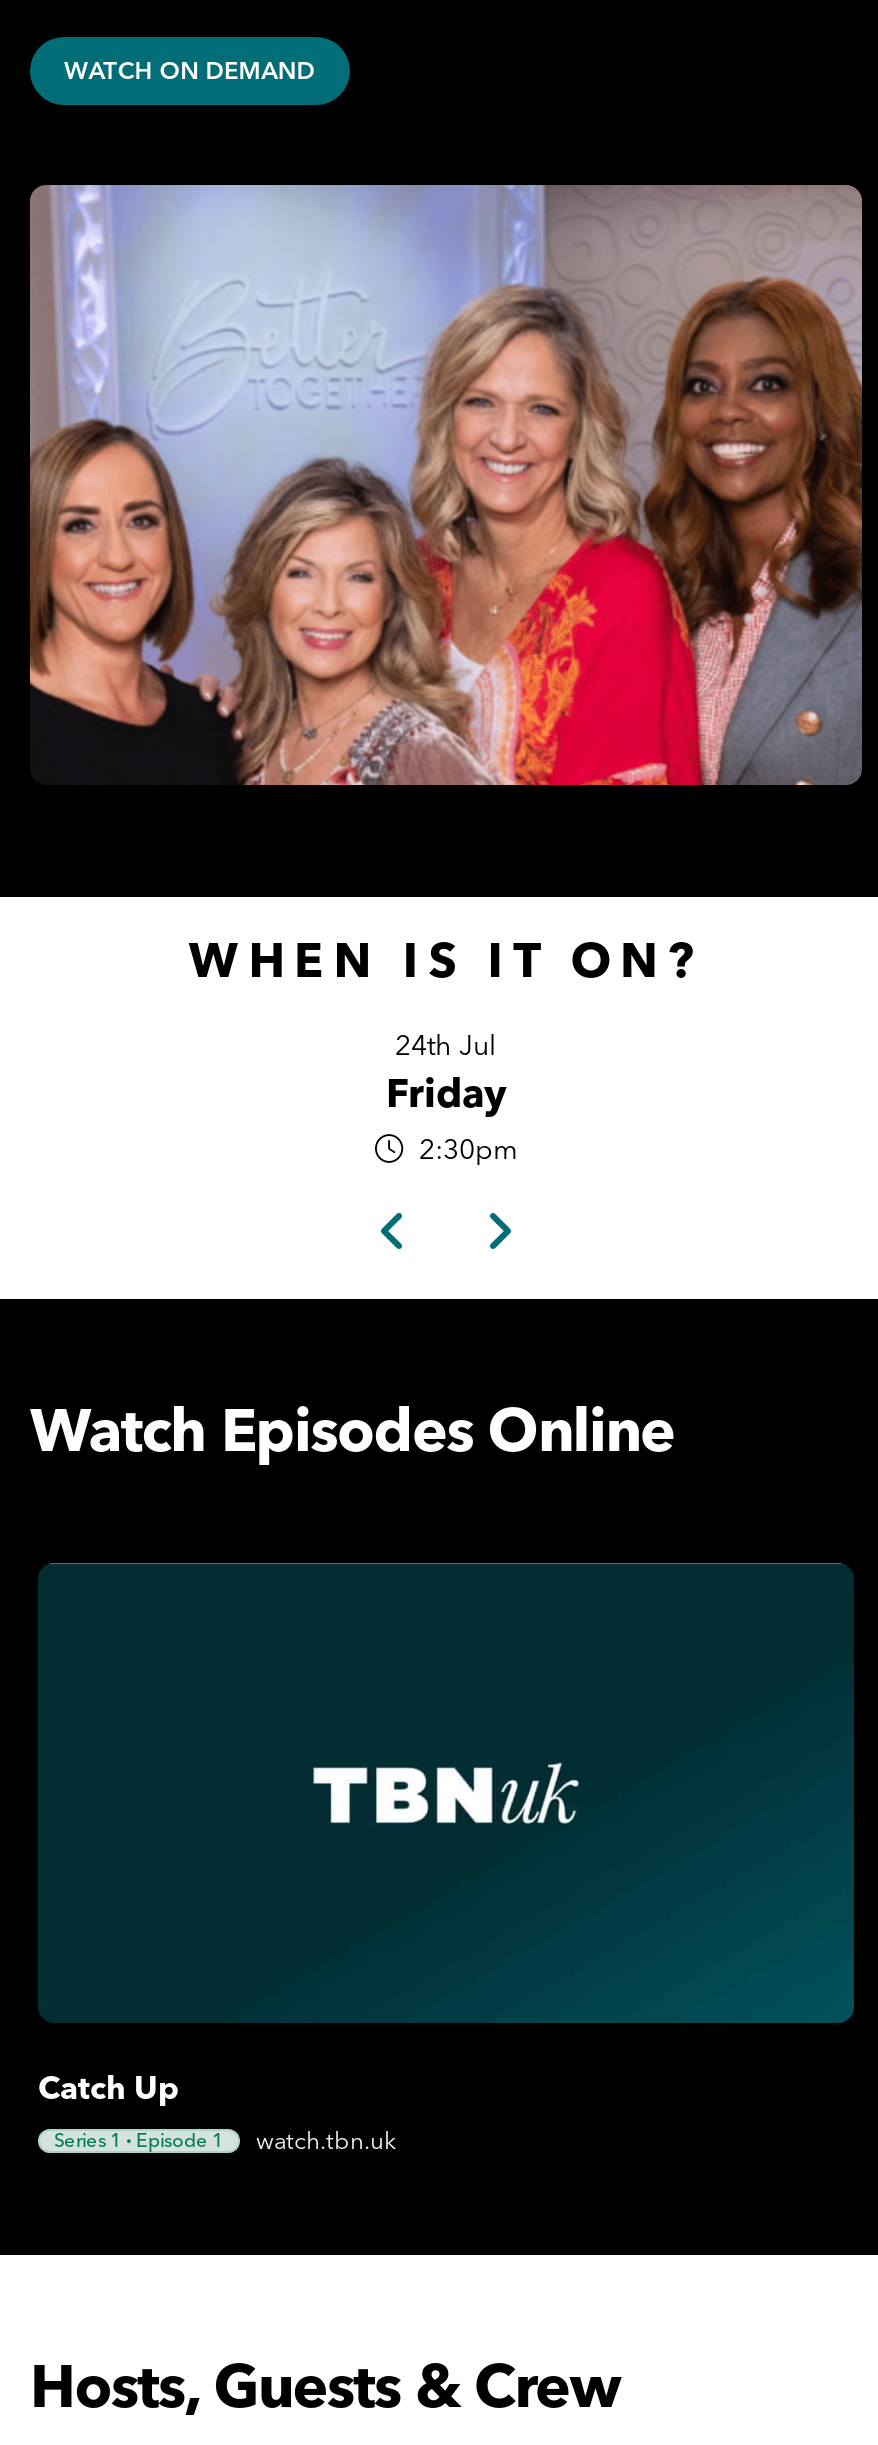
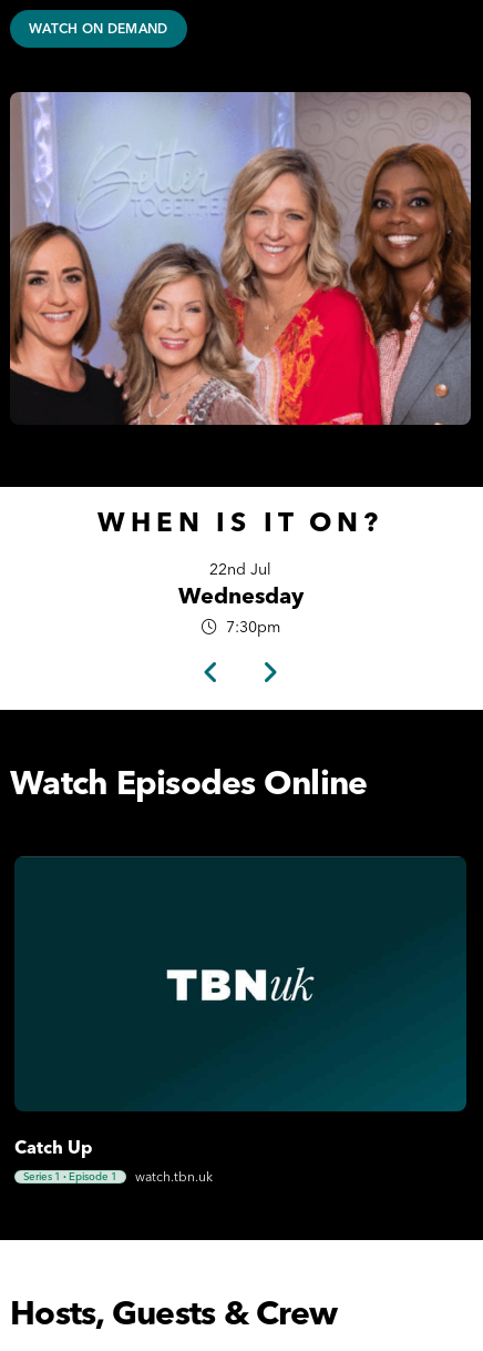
- 24th Jul
- Friday
- 2:30pm
+ 22nd Jul
+ Wednesday
+ 7:30pm
